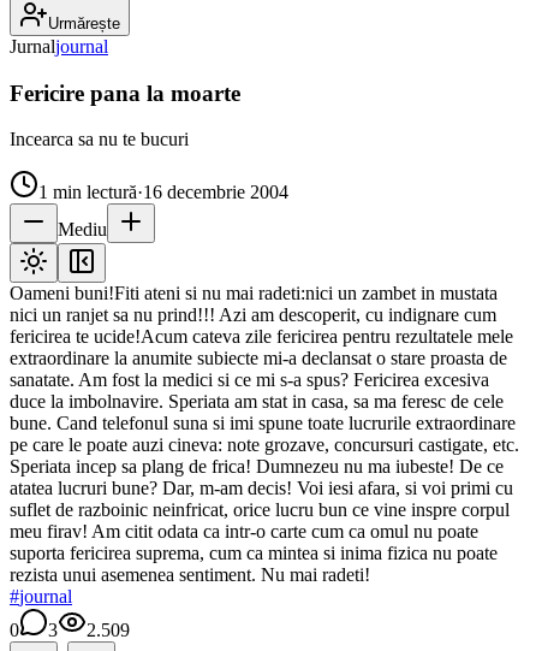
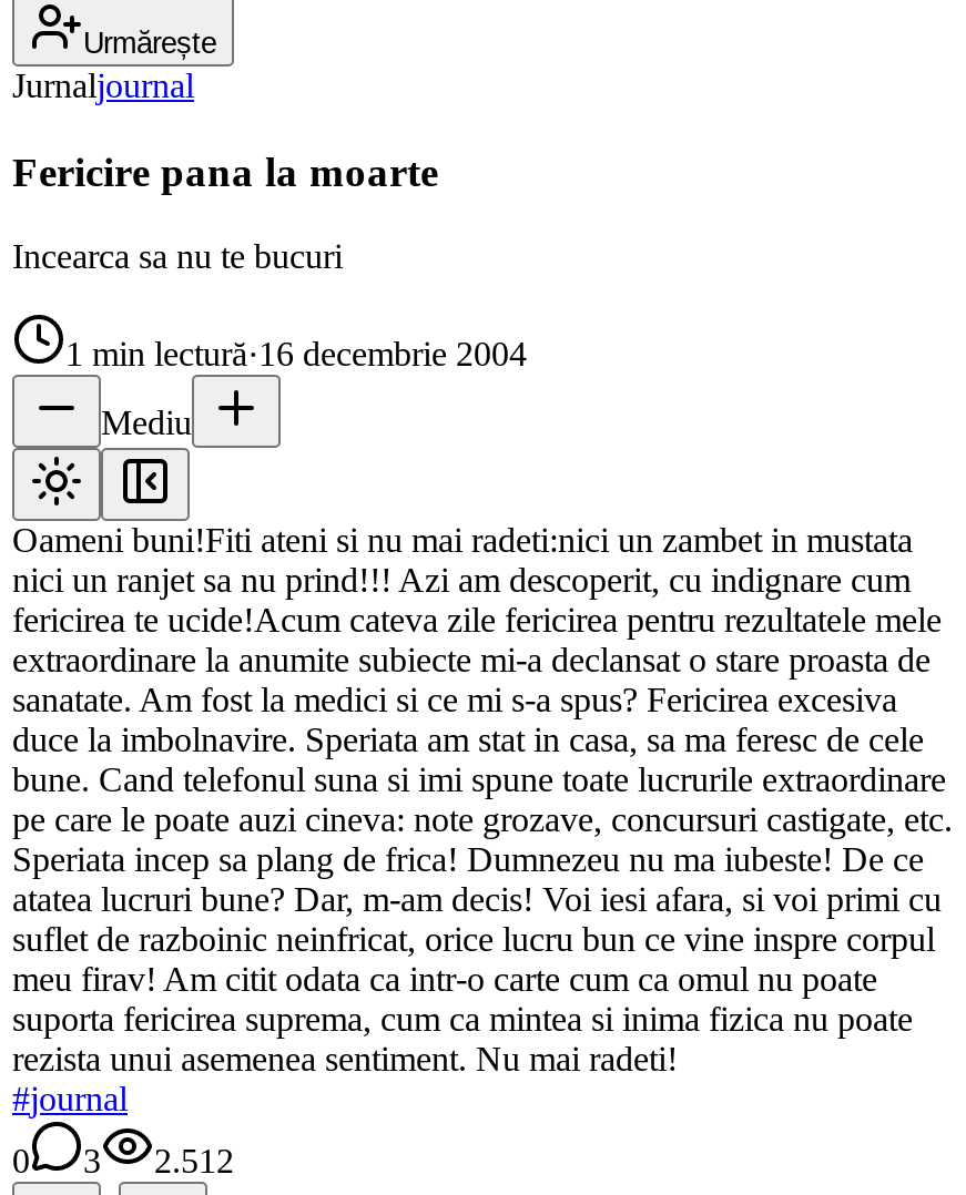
- 0 3 2.509
+ 0 3 2.512
